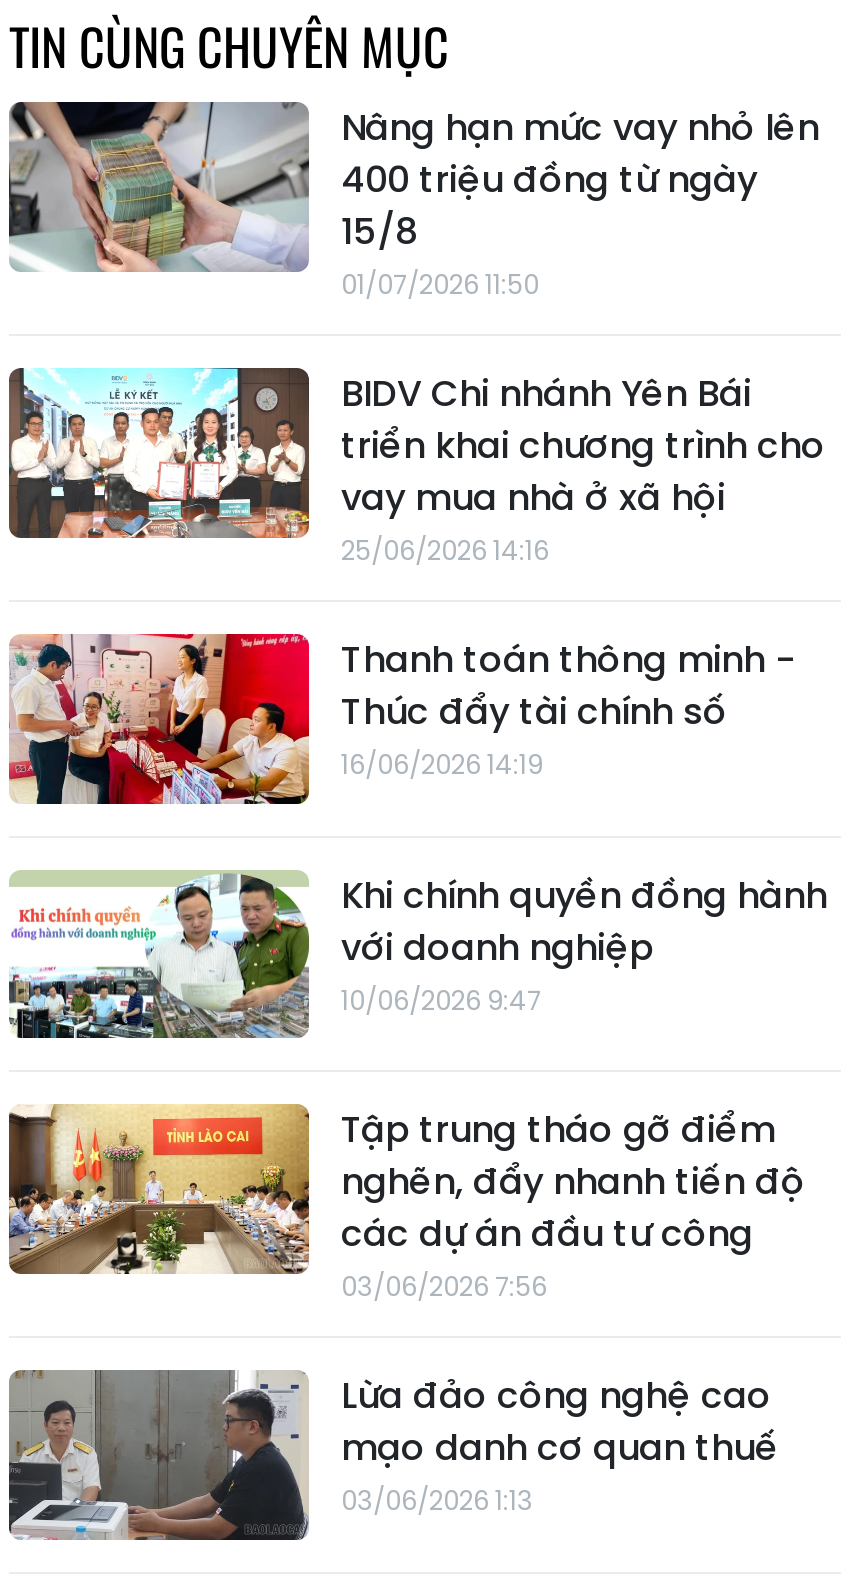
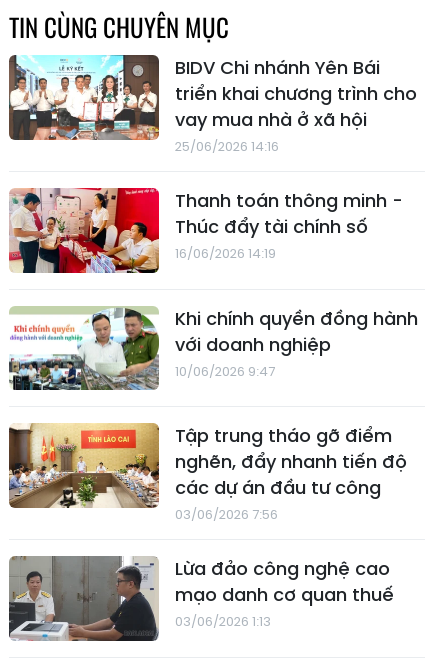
- [image]
- Nâng hạn mức vay nhỏ lên
- 400 triệu đồng từ ngày
- 15/8
- 01/07/2026 11:50
